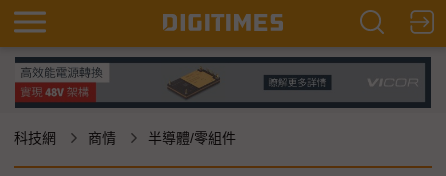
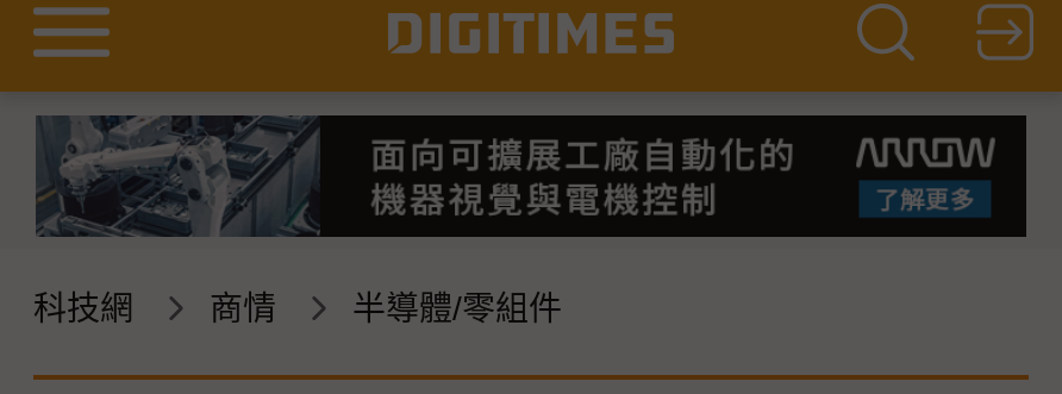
- [image]
+ [image]
